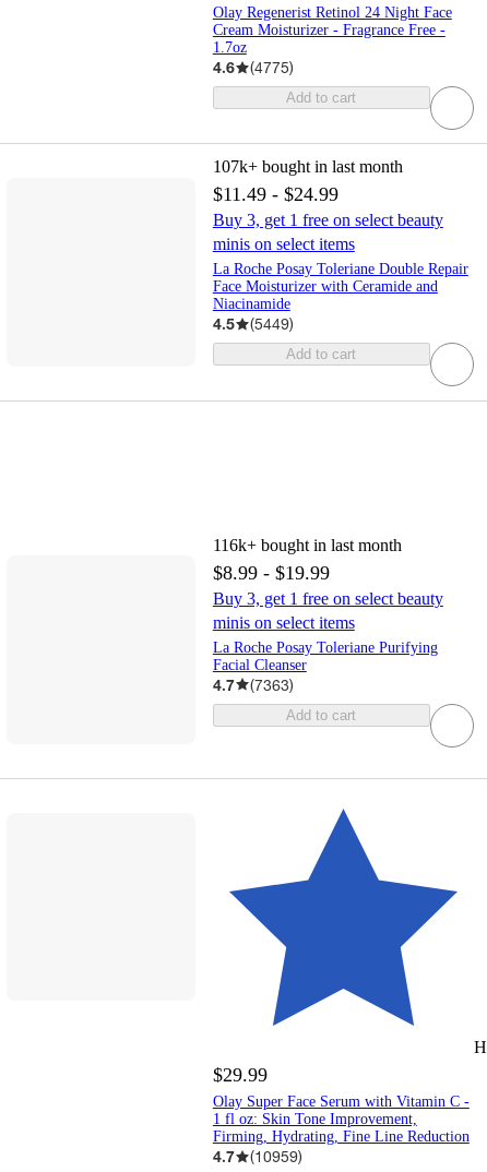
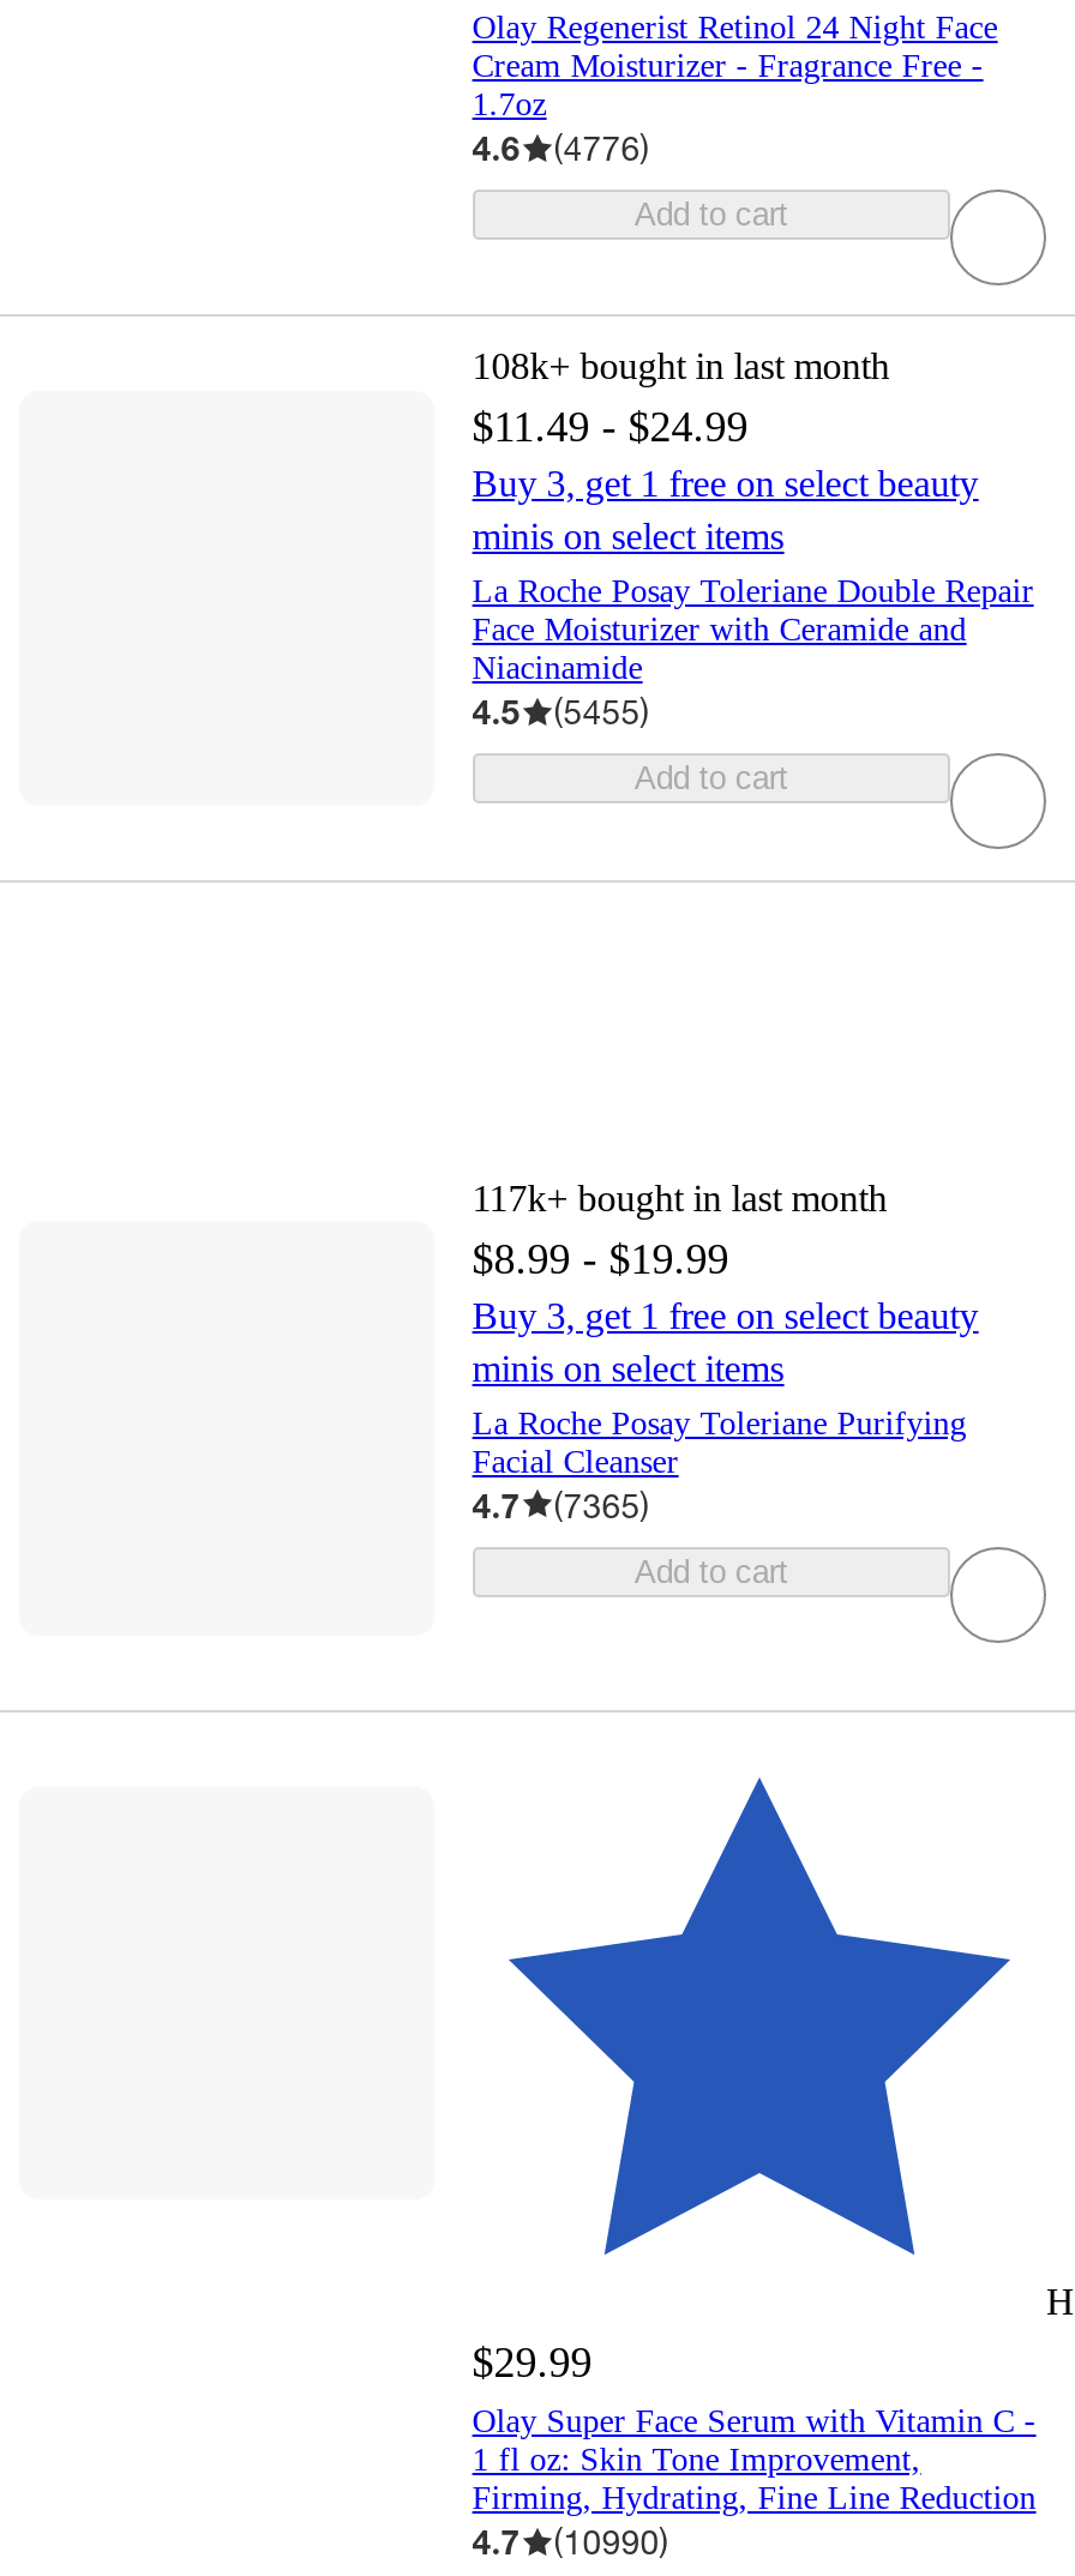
- 4.6 (4775)
+ 4.6 (4776)

- 107k+ bought in last month
+ 108k+ bought in last month

- 4.5 (5449)
+ 4.5 (5455)

- 116k+ bought in last month
+ 117k+ bought in last month

- 4.7 (7363)
+ 4.7 (7365)

- 4.7 (10959)
+ 4.7 (10990)
